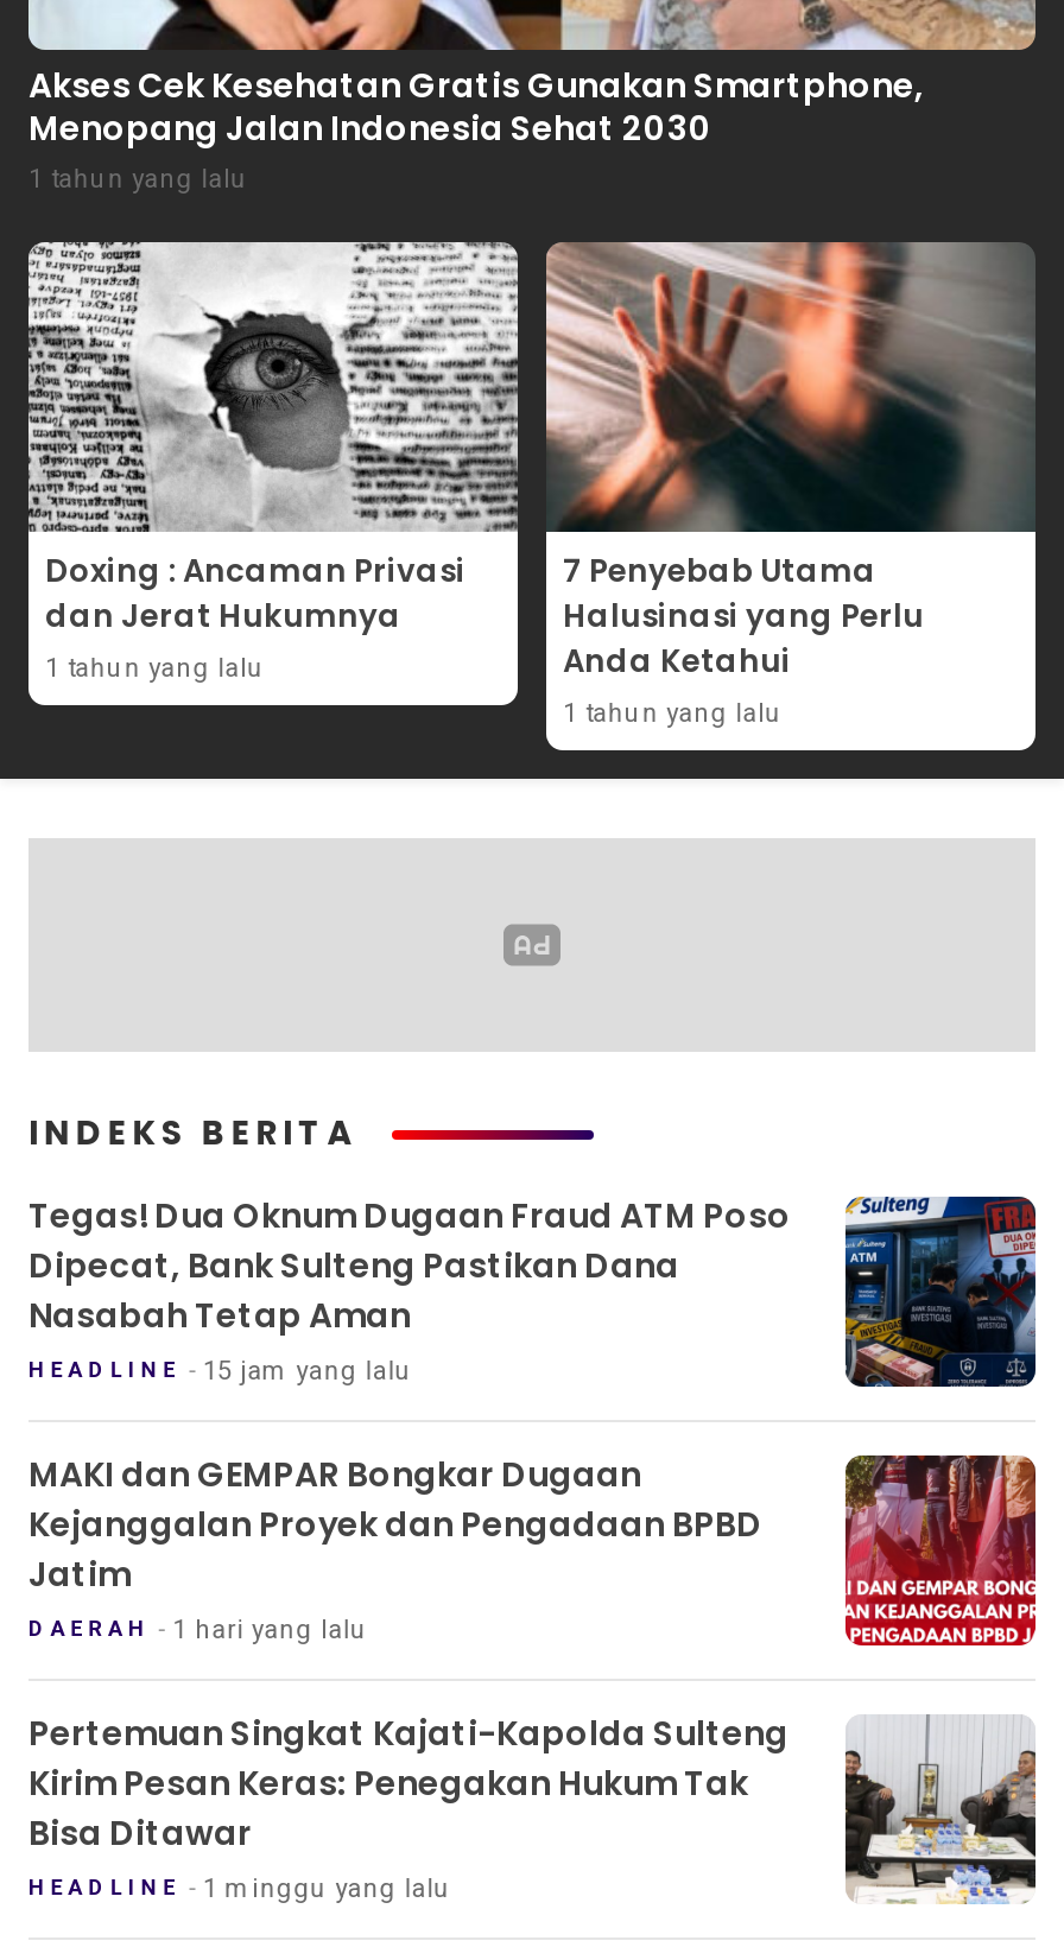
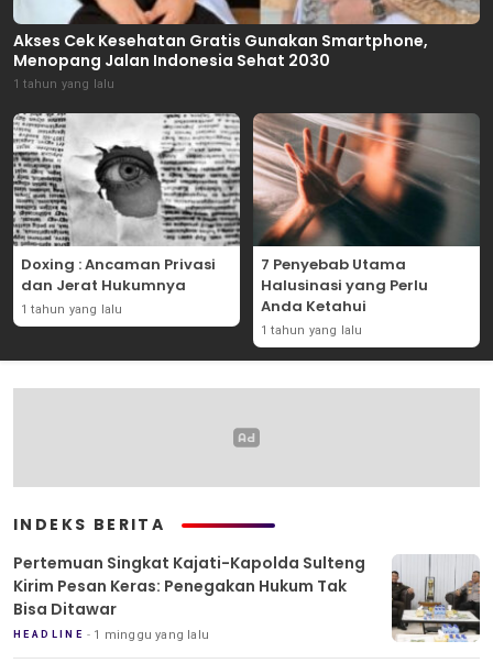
- [image]
- Tegas! Dua Oknum Dugaan Fraud ATM Poso
- Dipecat, Bank Sulteng Pastikan Dana
- Nasabah Tetap Aman
- HEADLINE
- 15 jam yang lalu
- MAKI dan GEMPAR Bongkar Dugaan
- Kejanggalan Proyek dan Pengadaan BPBD
- Jatim
- DAERAH
- 1 hari yang lalu

- [image]
